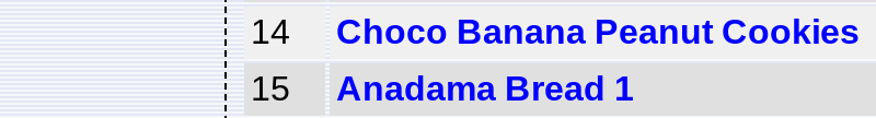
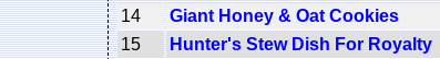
- Choco Banana Peanut Cookies
+ Giant Honey & Oat Cookies

- Anadama Bread 1
+ Hunter's Stew Dish For Royalty
